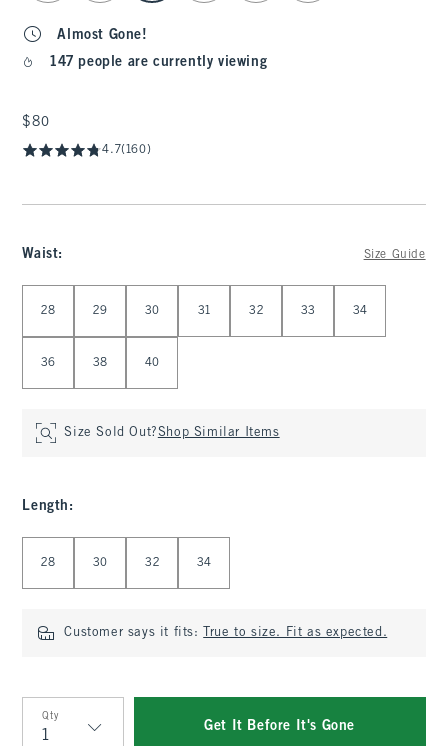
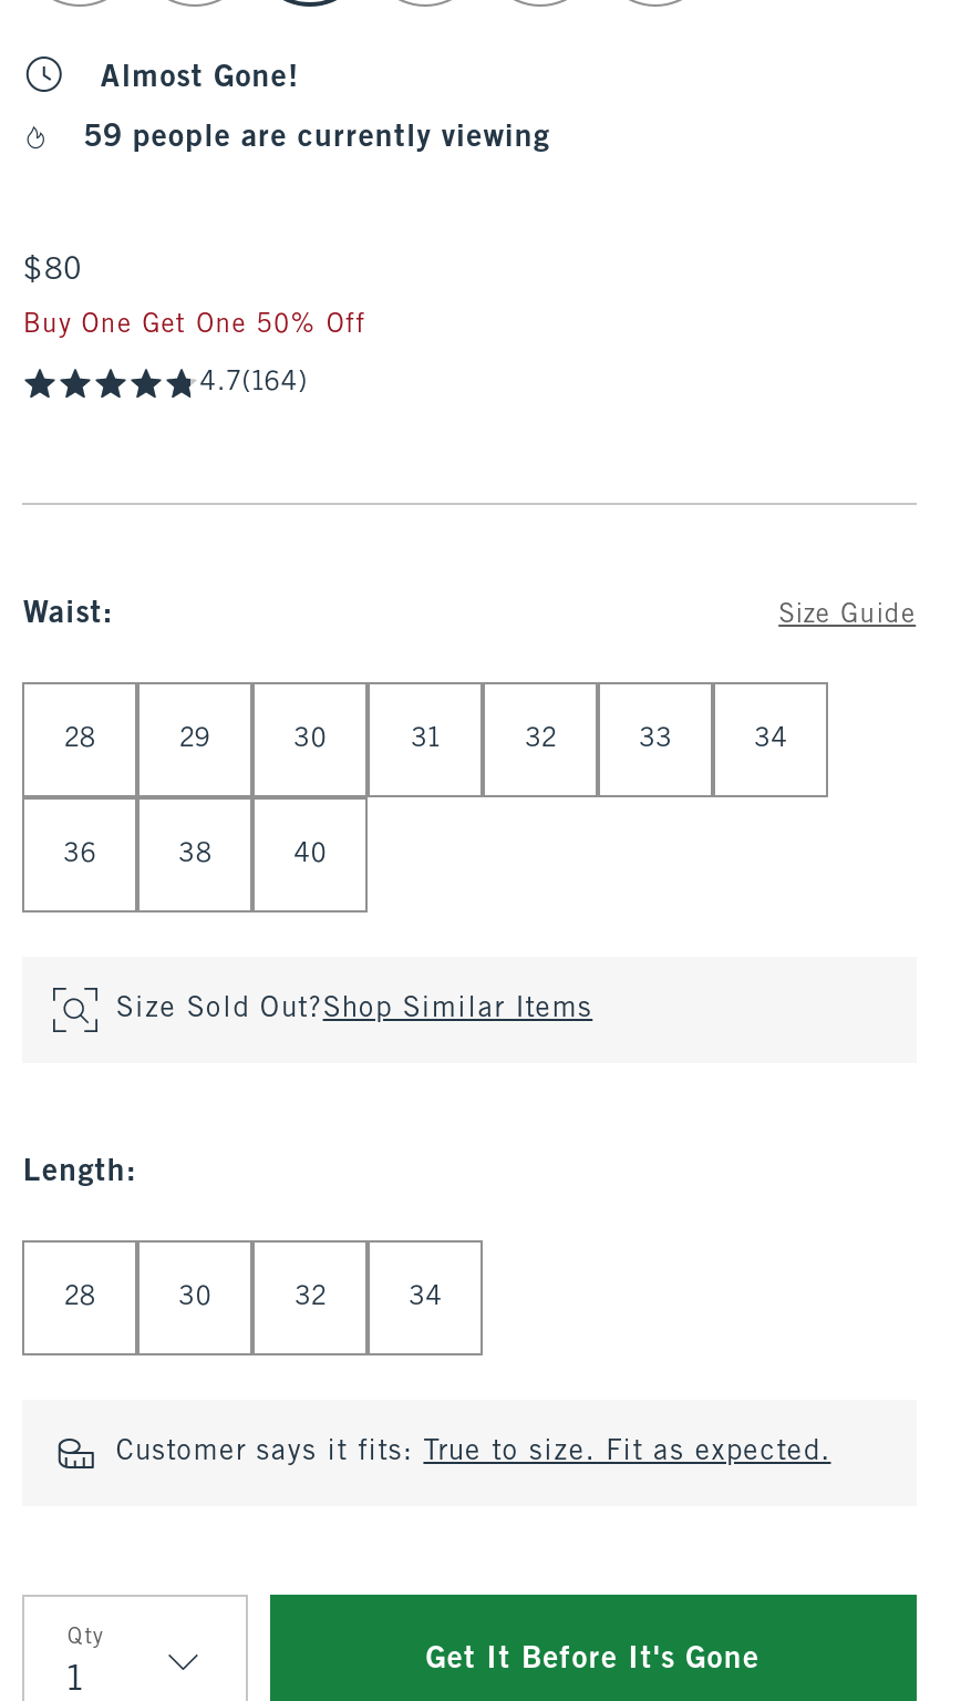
- 147 people are currently viewing
+ 59 people are currently viewing

- 4.7(160)
+ Buy One Get One 50% Off
+ 4.7(164)
